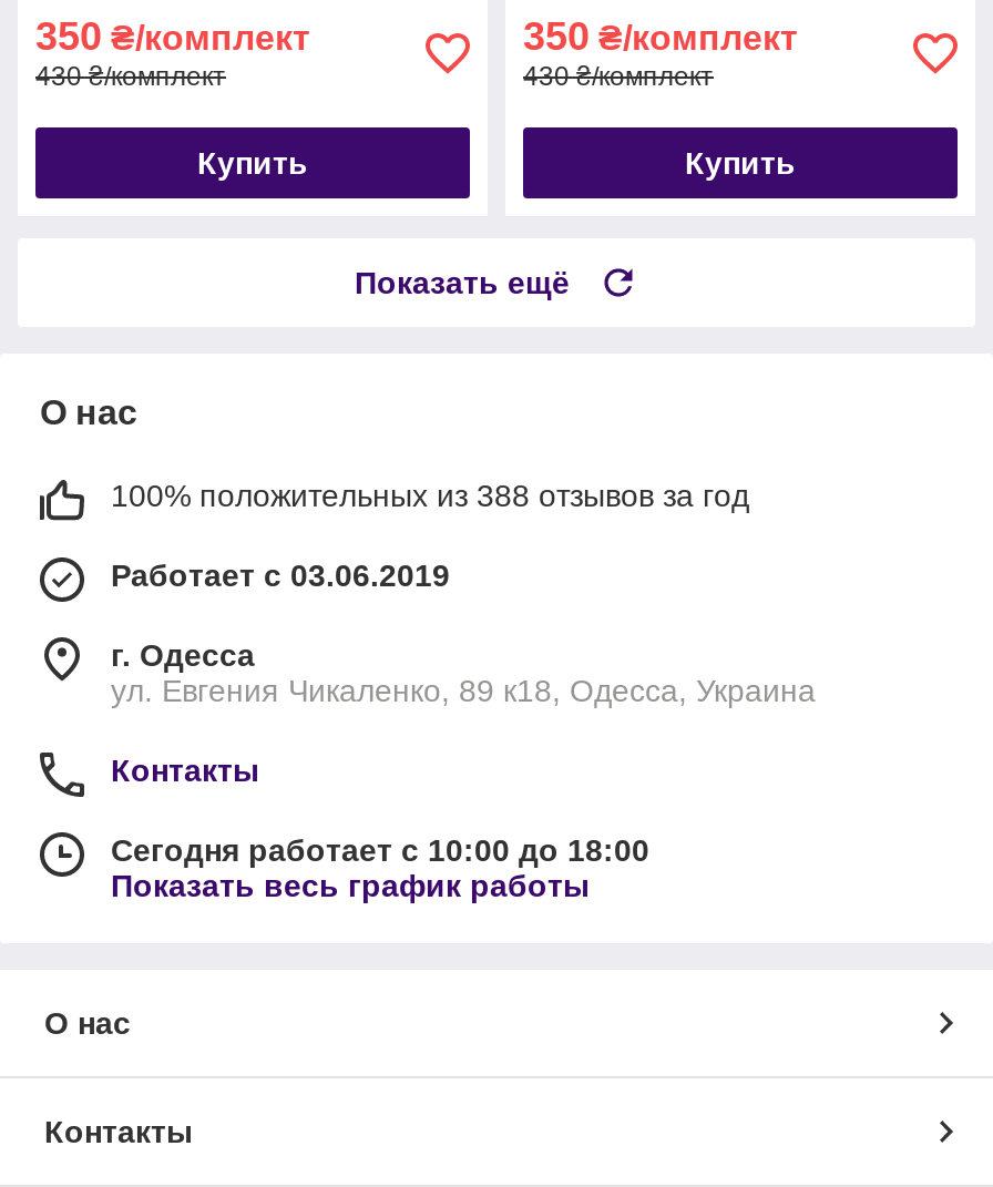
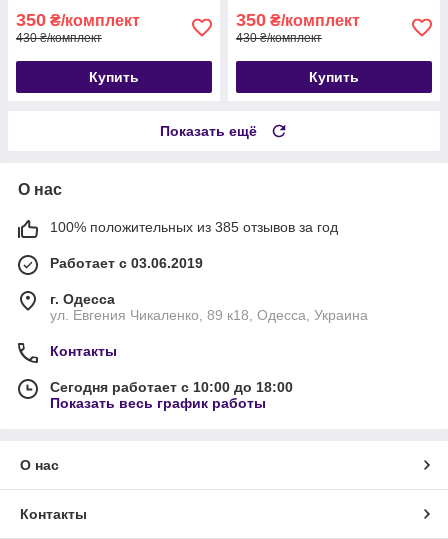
- 100% положительных из 388 отзывов за год
+ 100% положительных из 385 отзывов за год
